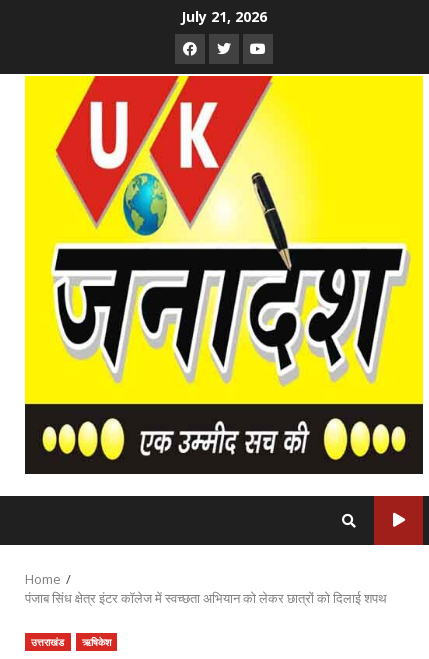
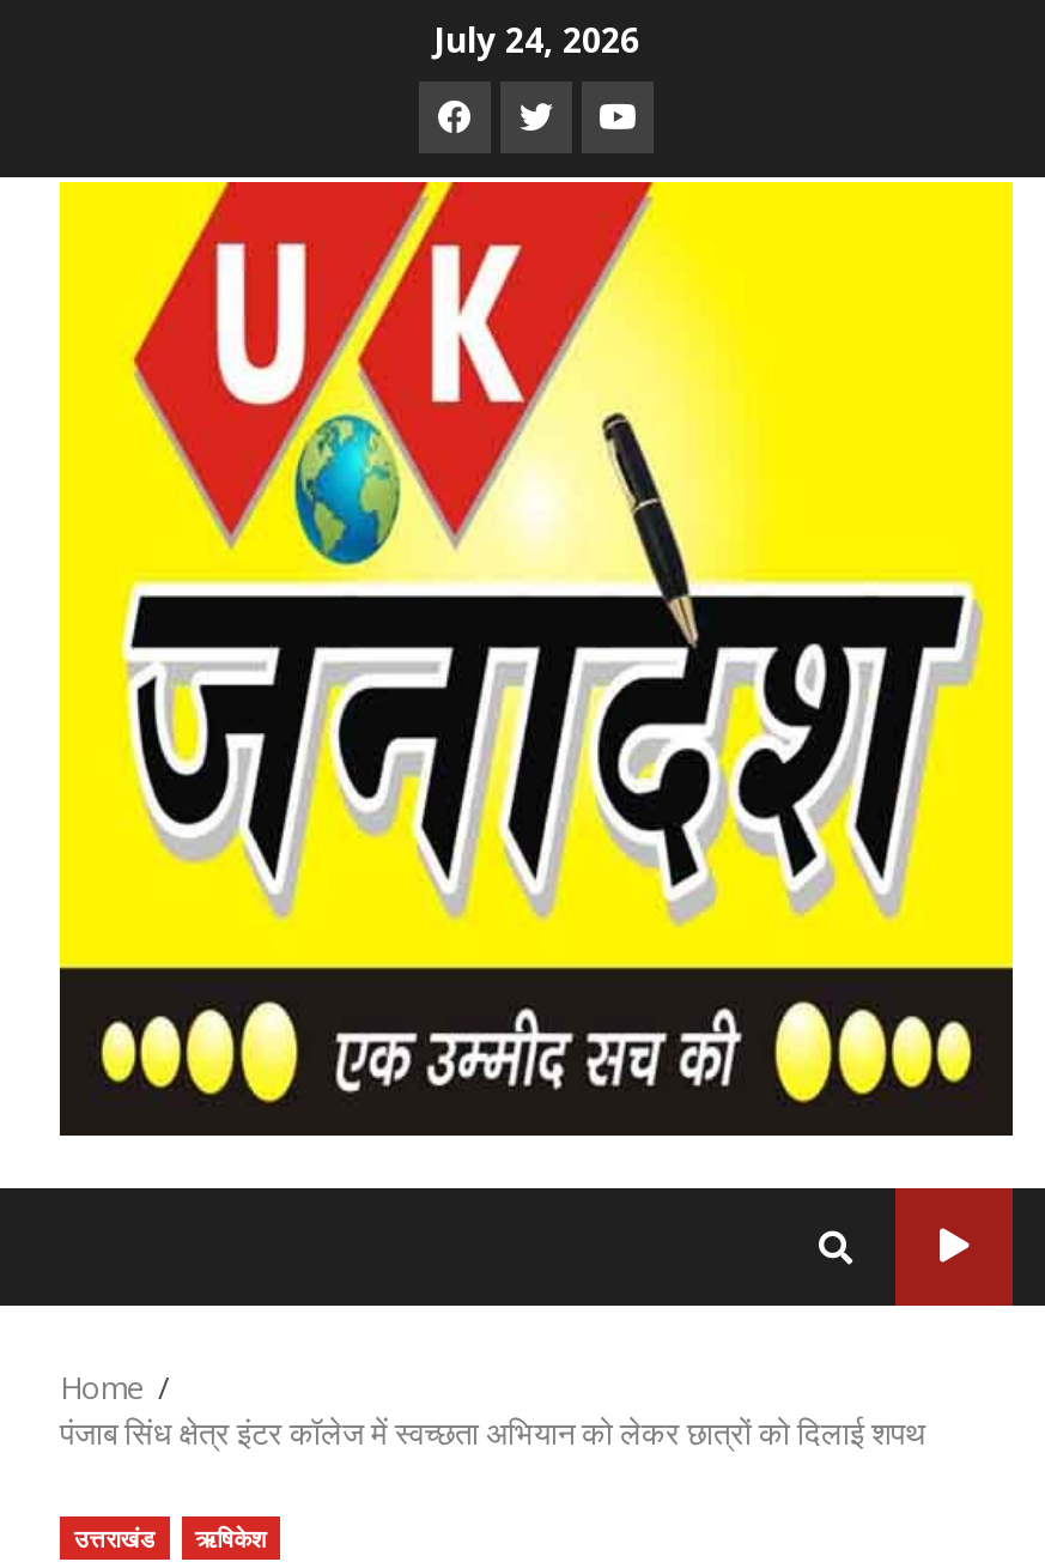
- July 21, 2026
+ July 24, 2026
